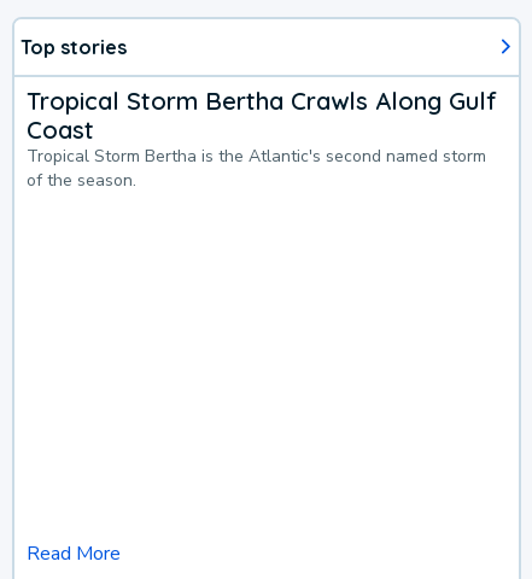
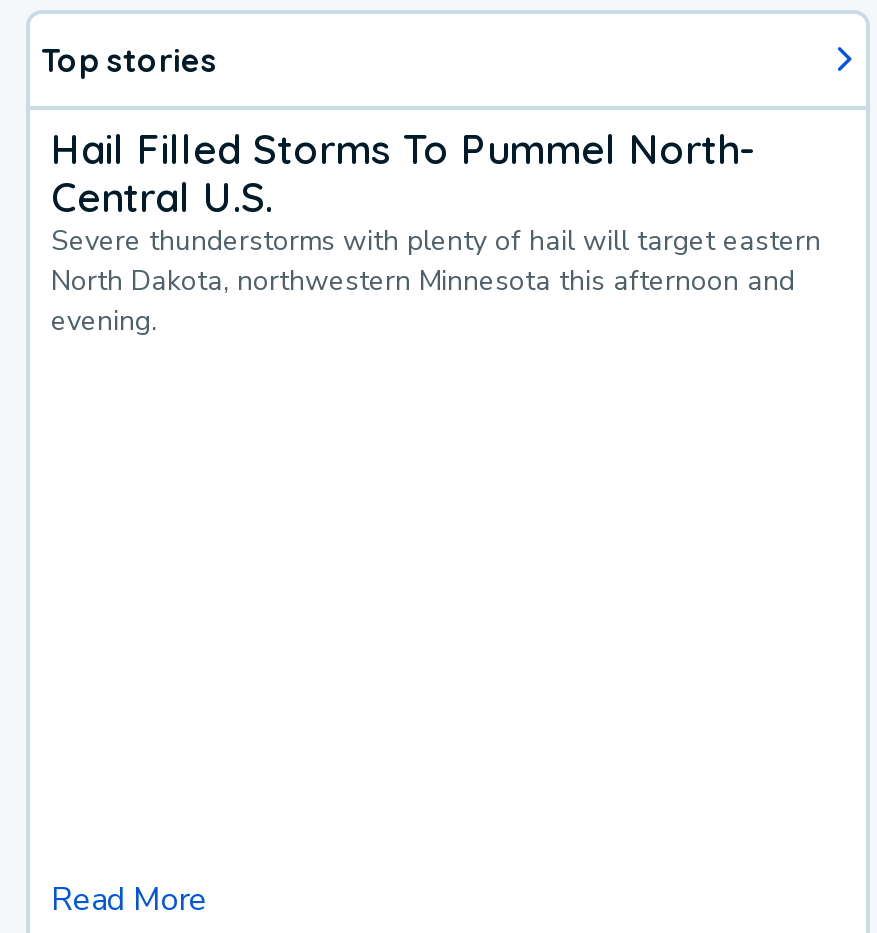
- Tropical Storm Bertha Crawls Along Gulf
- Coast
- Tropical Storm Bertha is the Atlantic's second named storm
- of the season.
+ Hail Filled Storms To Pummel North-
+ Central U.S.
+ Severe thunderstorms with plenty of hail will target eastern
+ North Dakota, northwestern Minnesota this afternoon and
+ evening.
